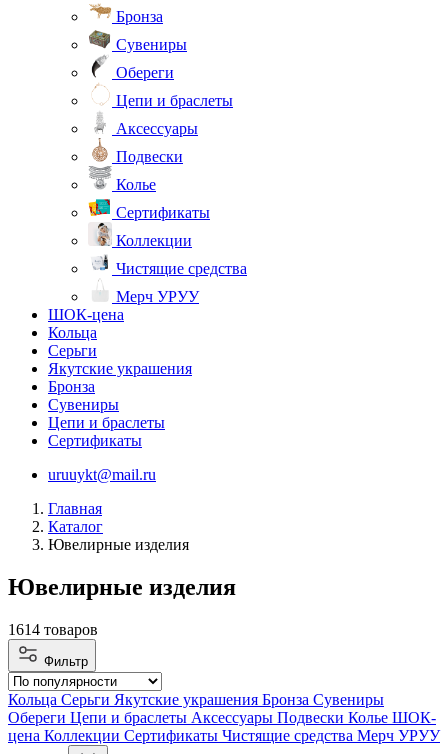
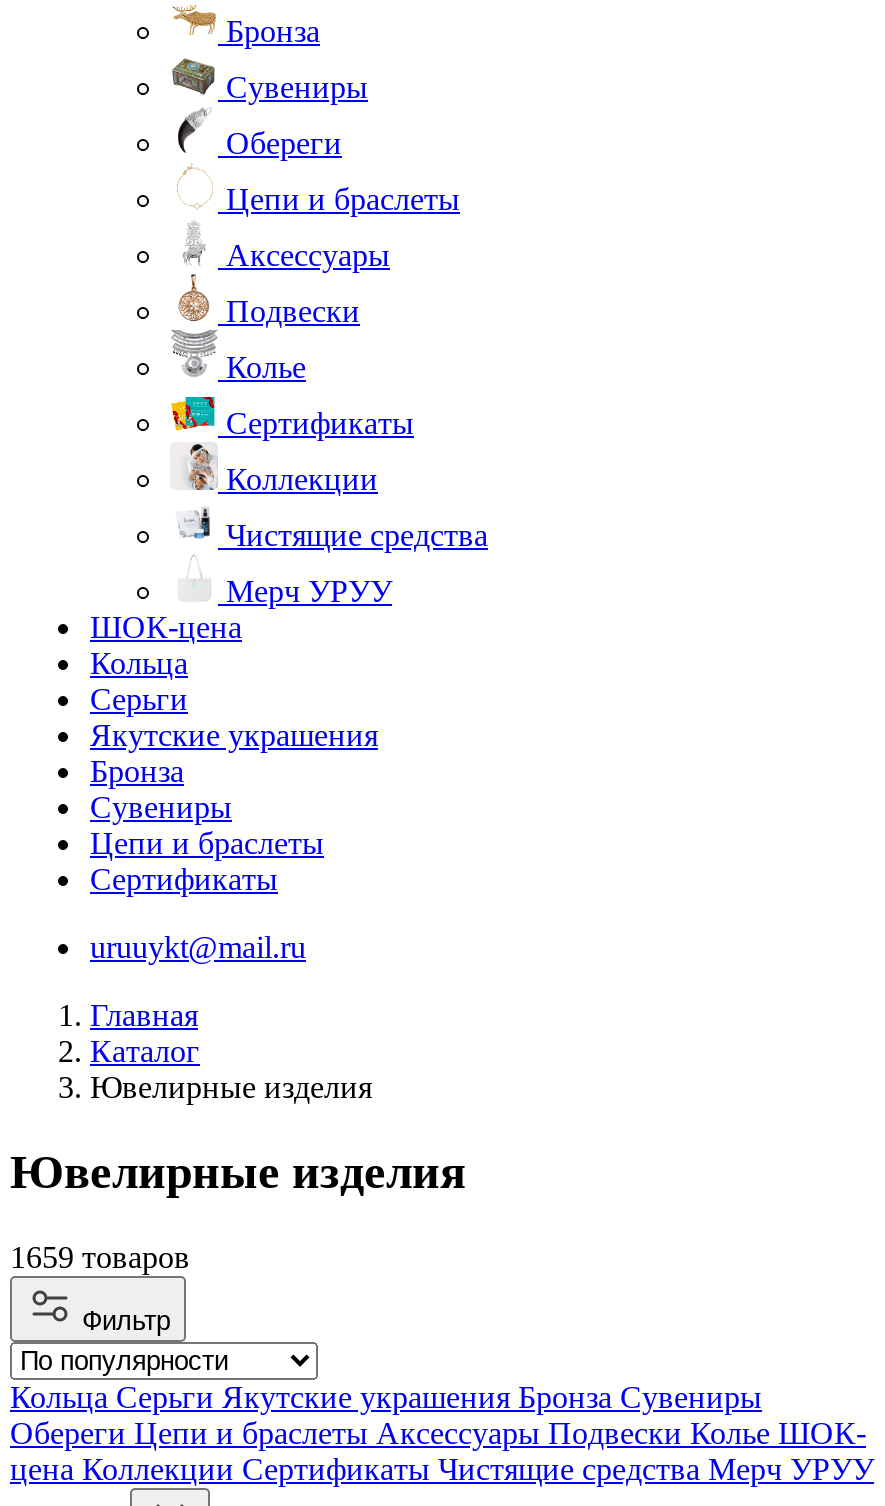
- 1614 товаров
+ 1659 товаров
